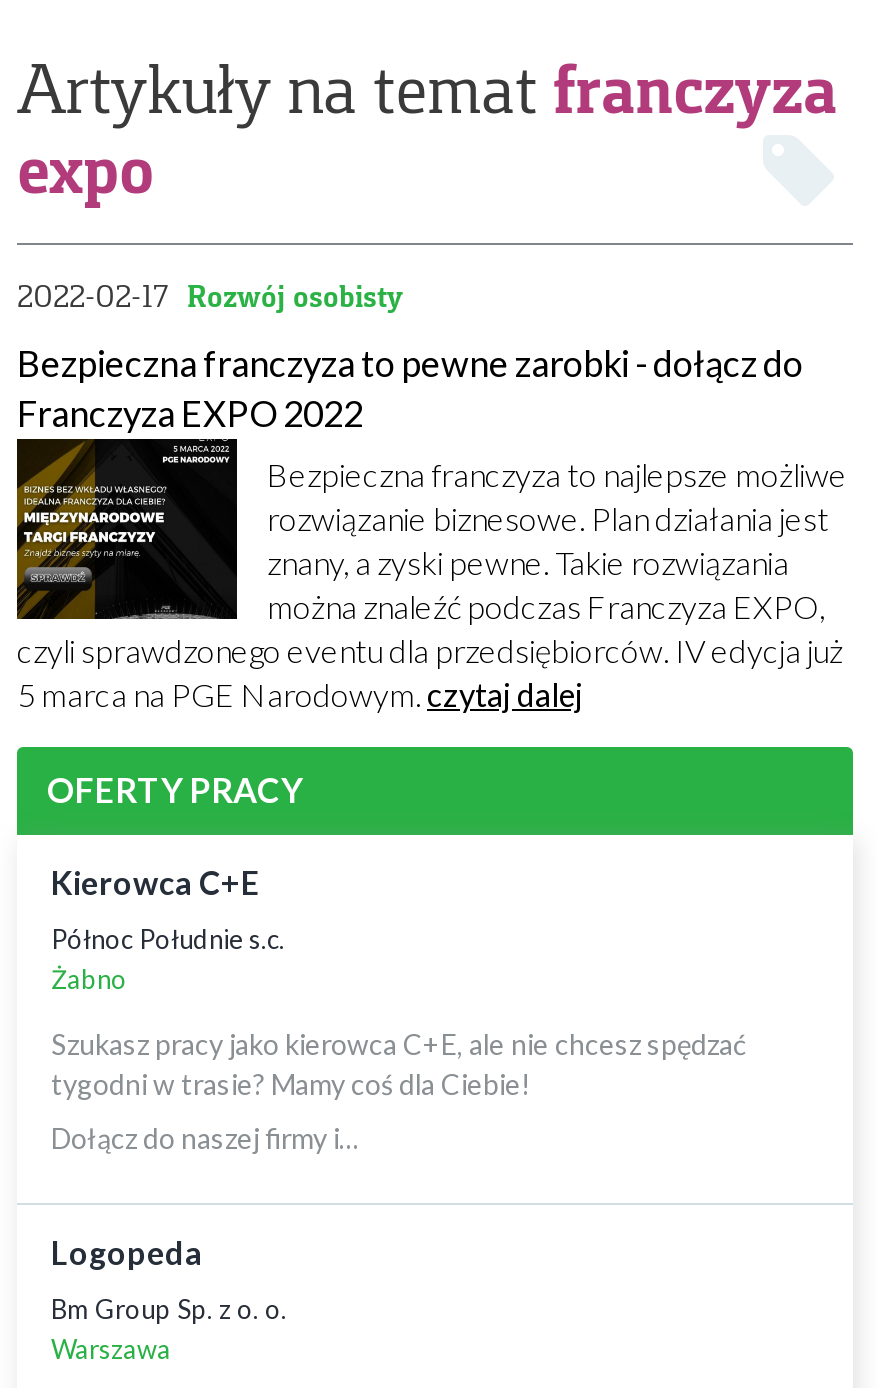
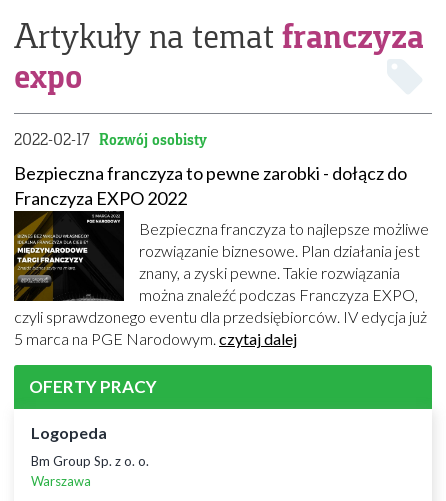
- Kierowca C+E
- Północ Południe s.c.
- Żabno
- Szukasz pracy jako kierowca C+E, ale nie chcesz spędzać
- tygodni w trasie? Mamy coś dla Ciebie!
- Dołącz do naszej firmy i…
